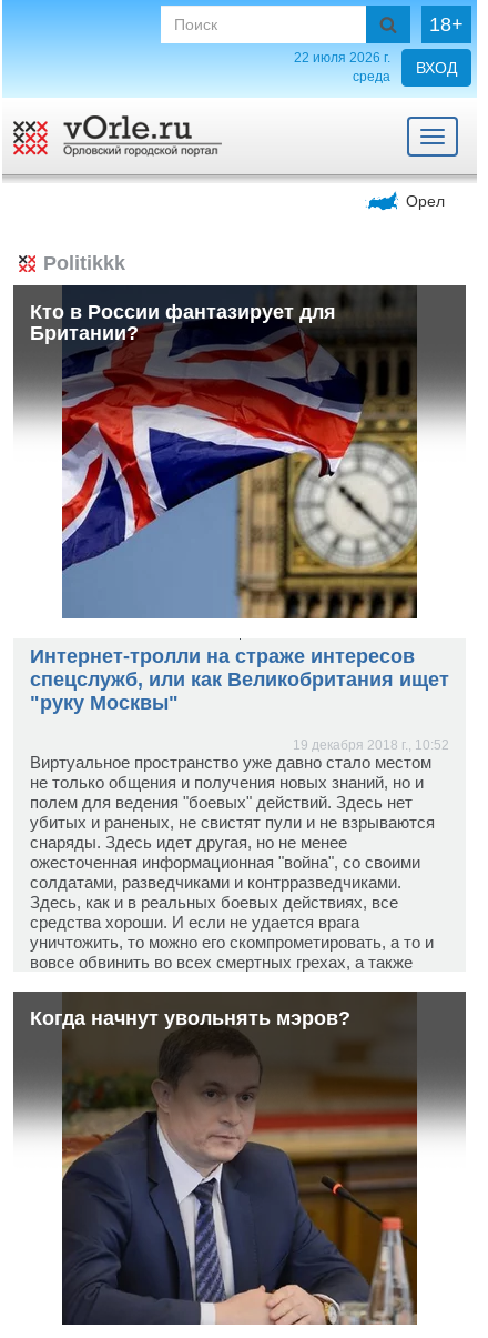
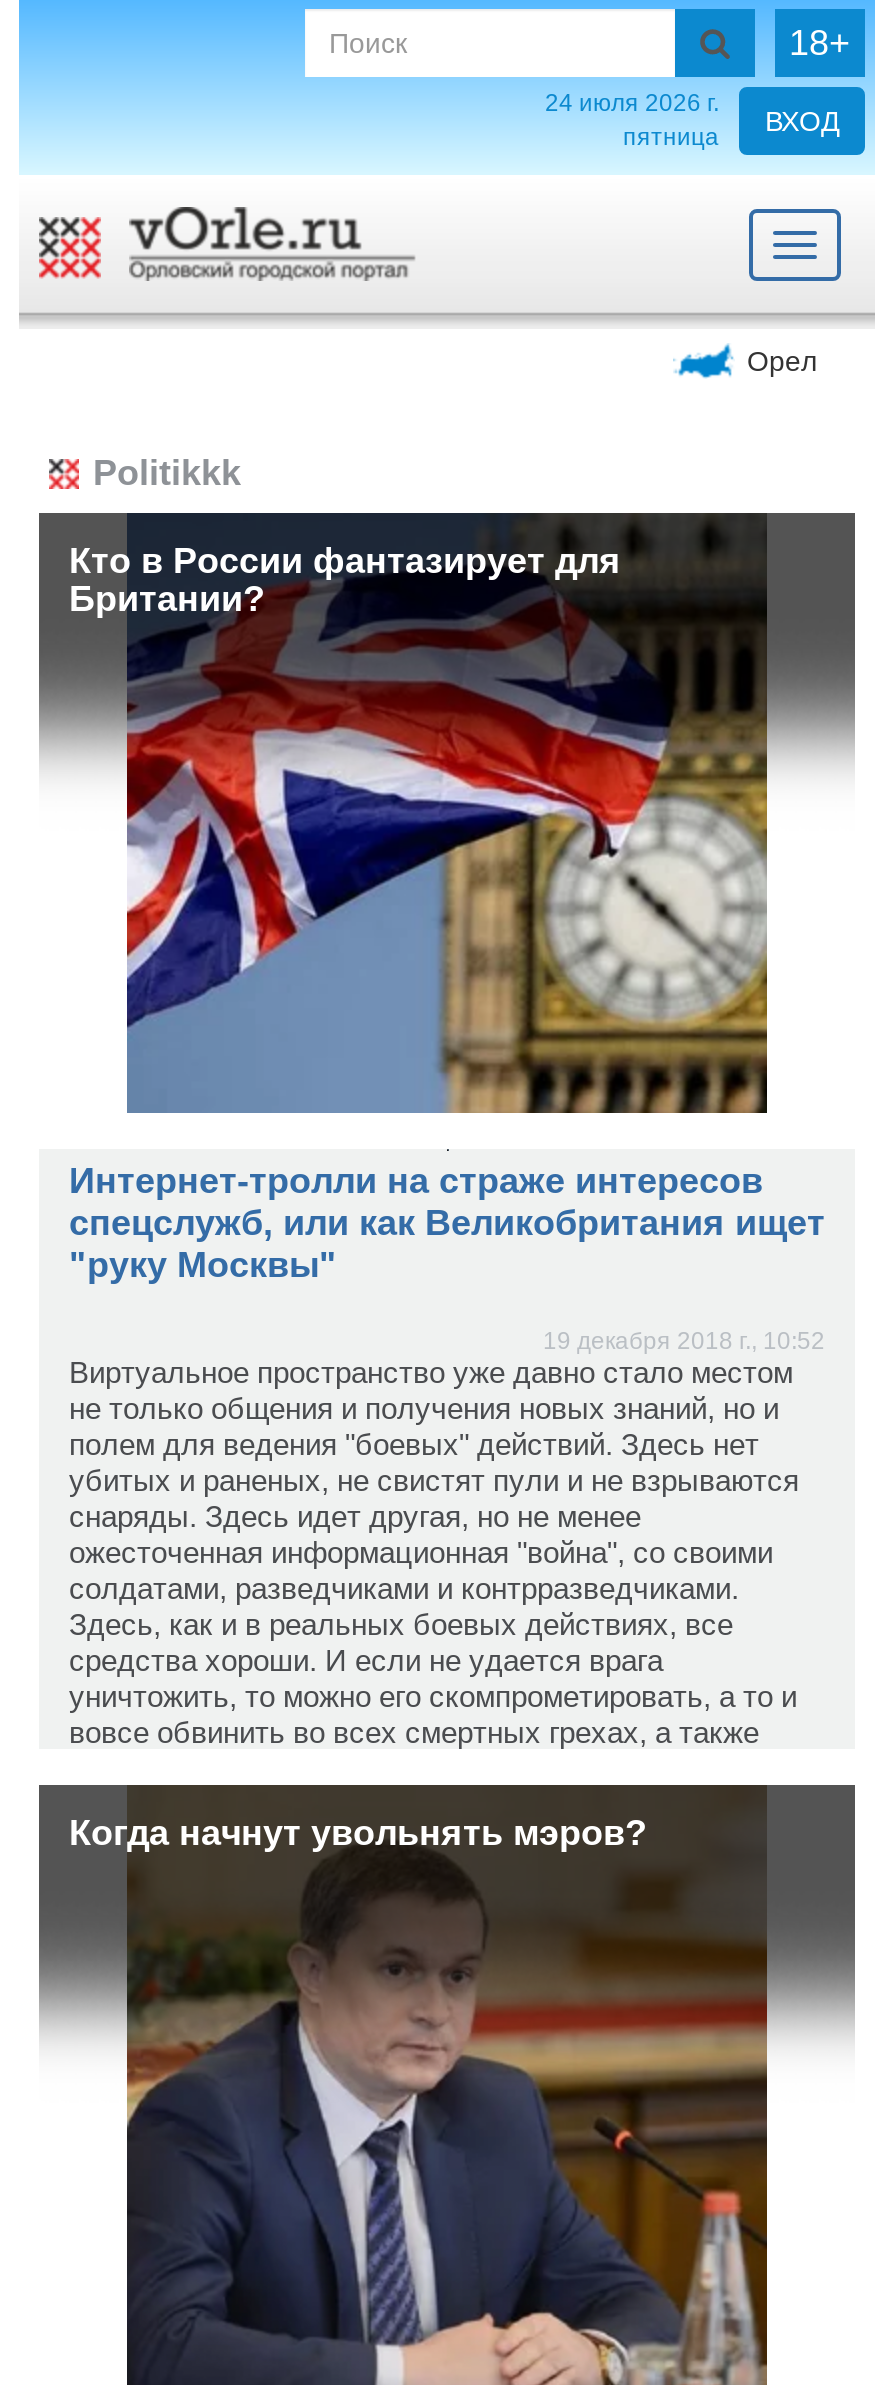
- 22 июля 2026 г.
- среда
+ 24 июля 2026 г.
+ пятница
